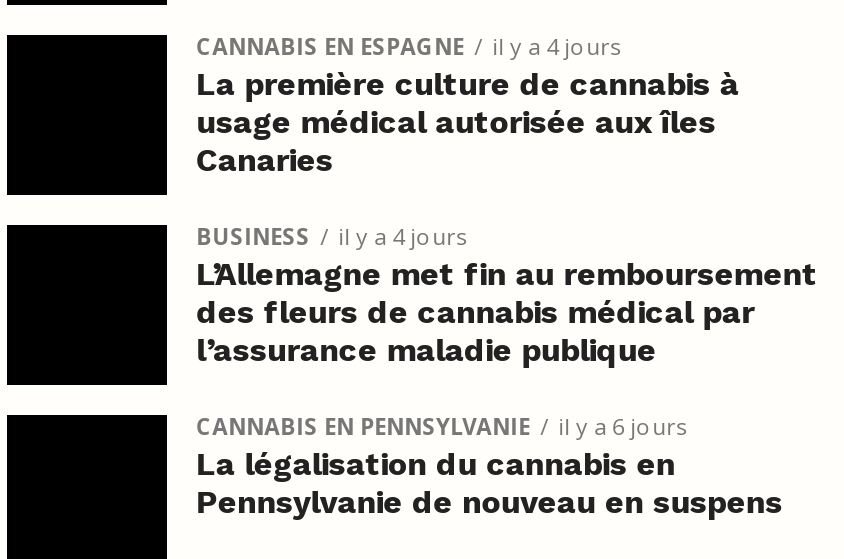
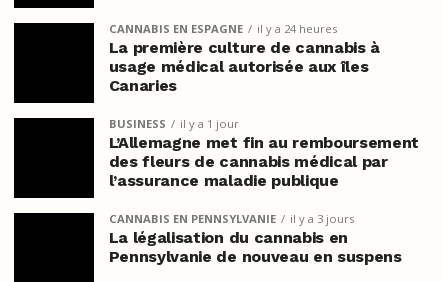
- CANNABIS EN ESPAGNE il y a 4 jours
+ CANNABIS EN ESPAGNE il y a 24 heures

- BUSINESS il y a 4 jours
+ BUSINESS il y a 1 jour

- CANNABIS EN PENNSYLVANIE il y a 6 jours
+ CANNABIS EN PENNSYLVANIE il y a 3 jours
